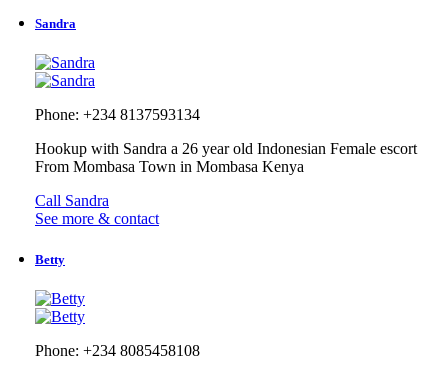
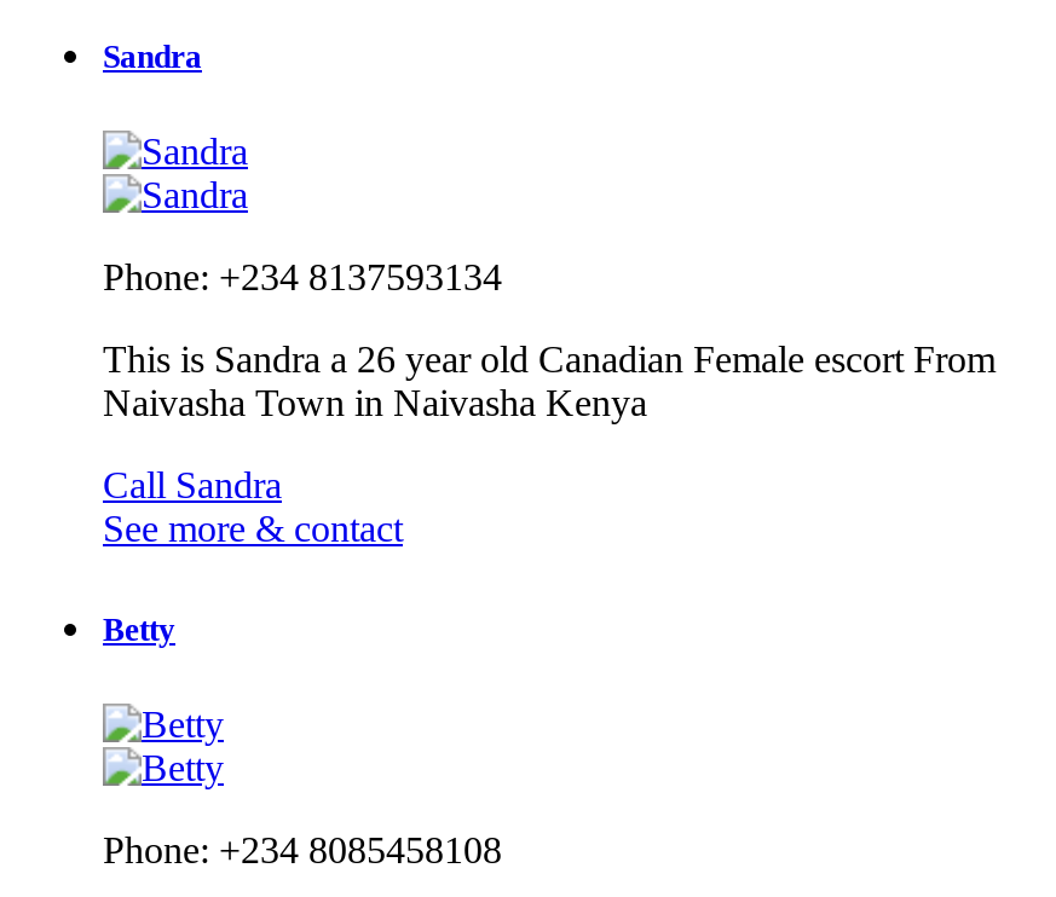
- Hookup with Sandra a 26 year old Indonesian Female escort
- From Mombasa Town in Mombasa Kenya
+ This is Sandra a 26 year old Canadian Female escort From
+ Naivasha Town in Naivasha Kenya
